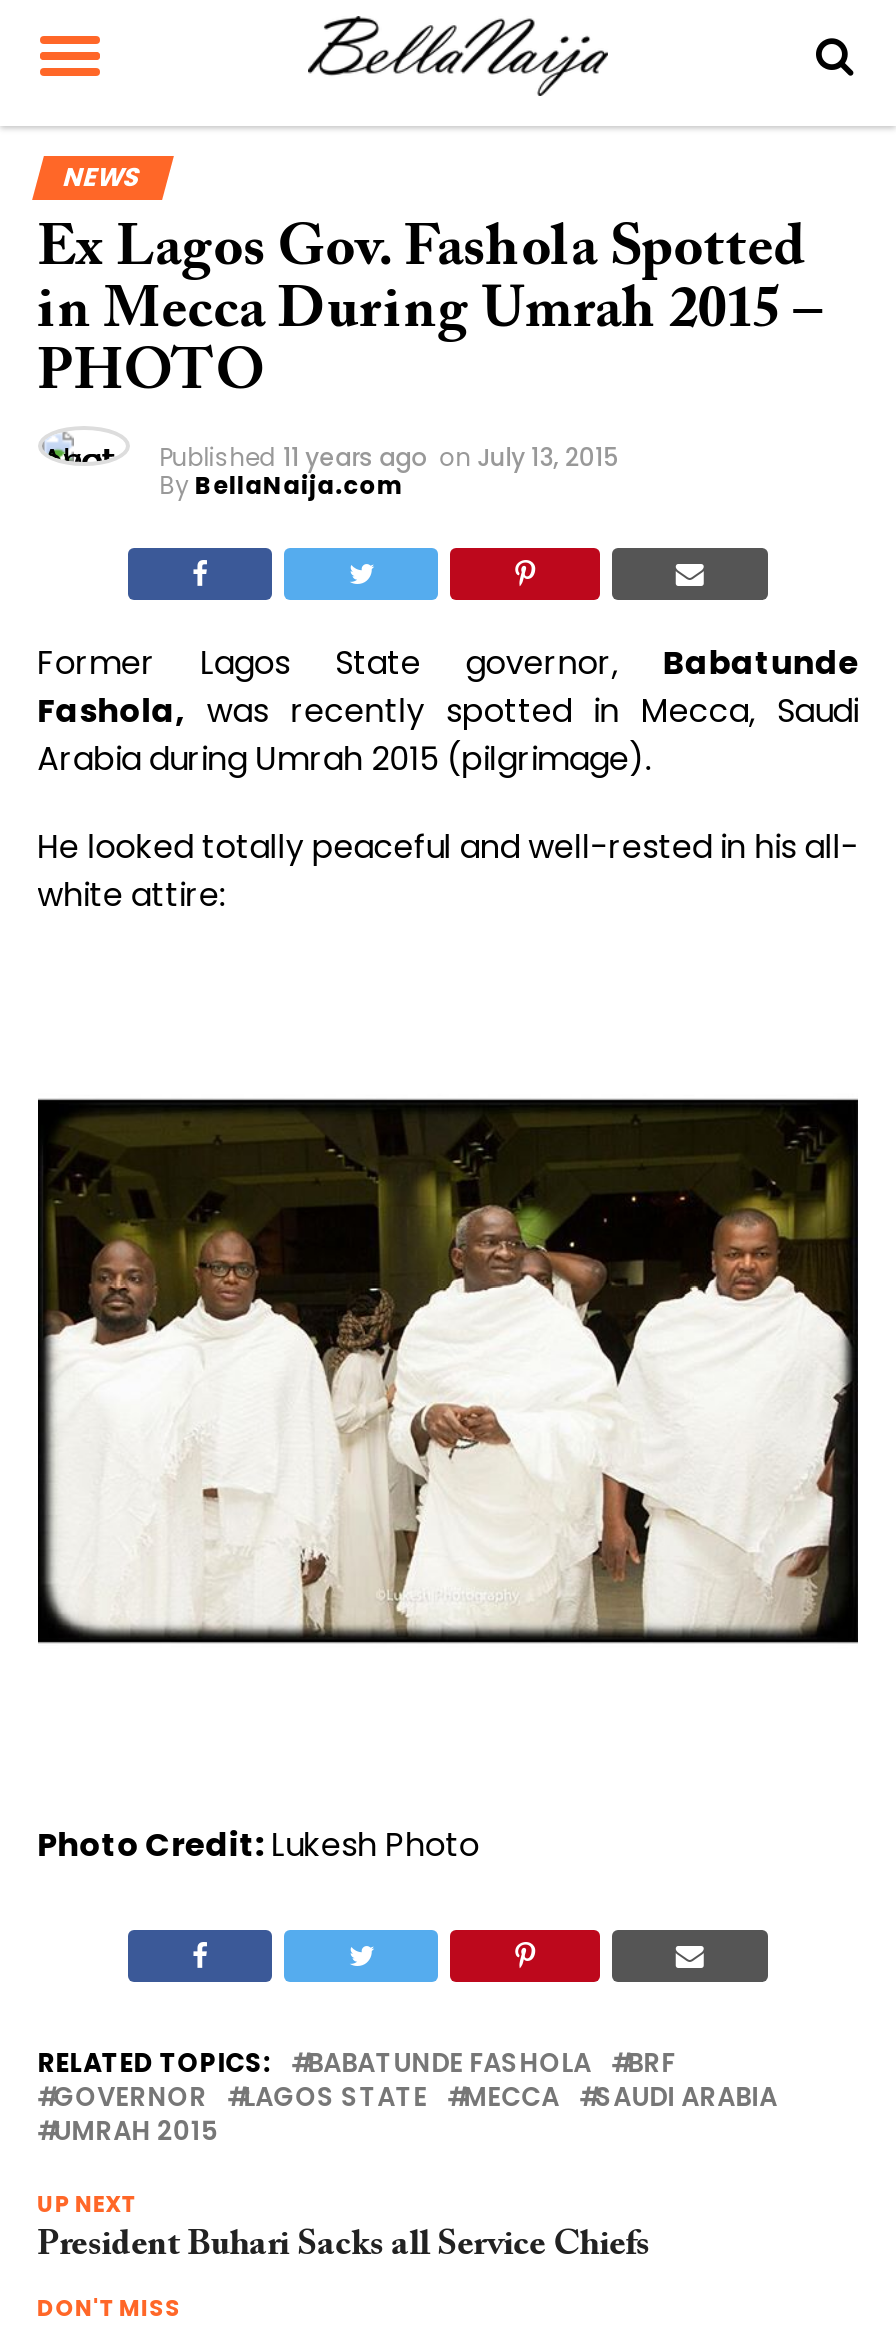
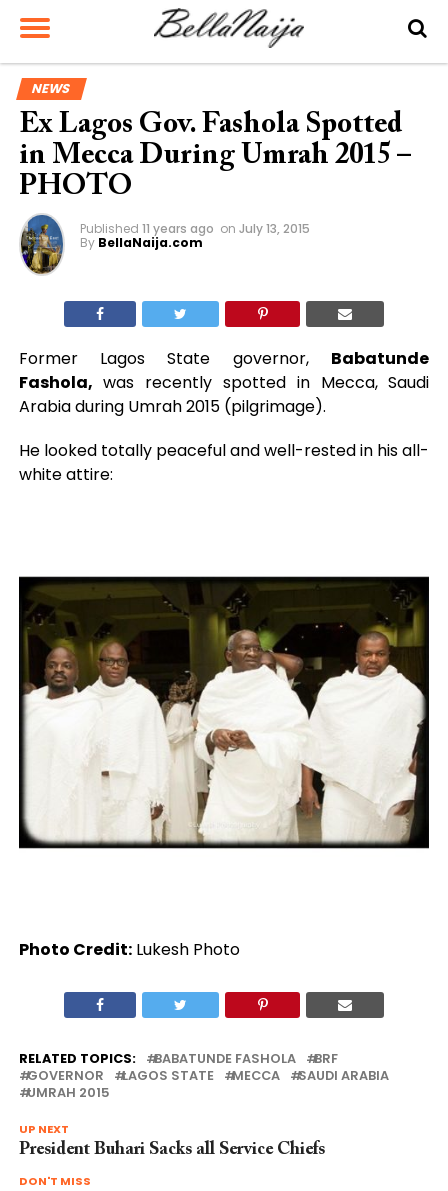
- [image]
+ [image]
